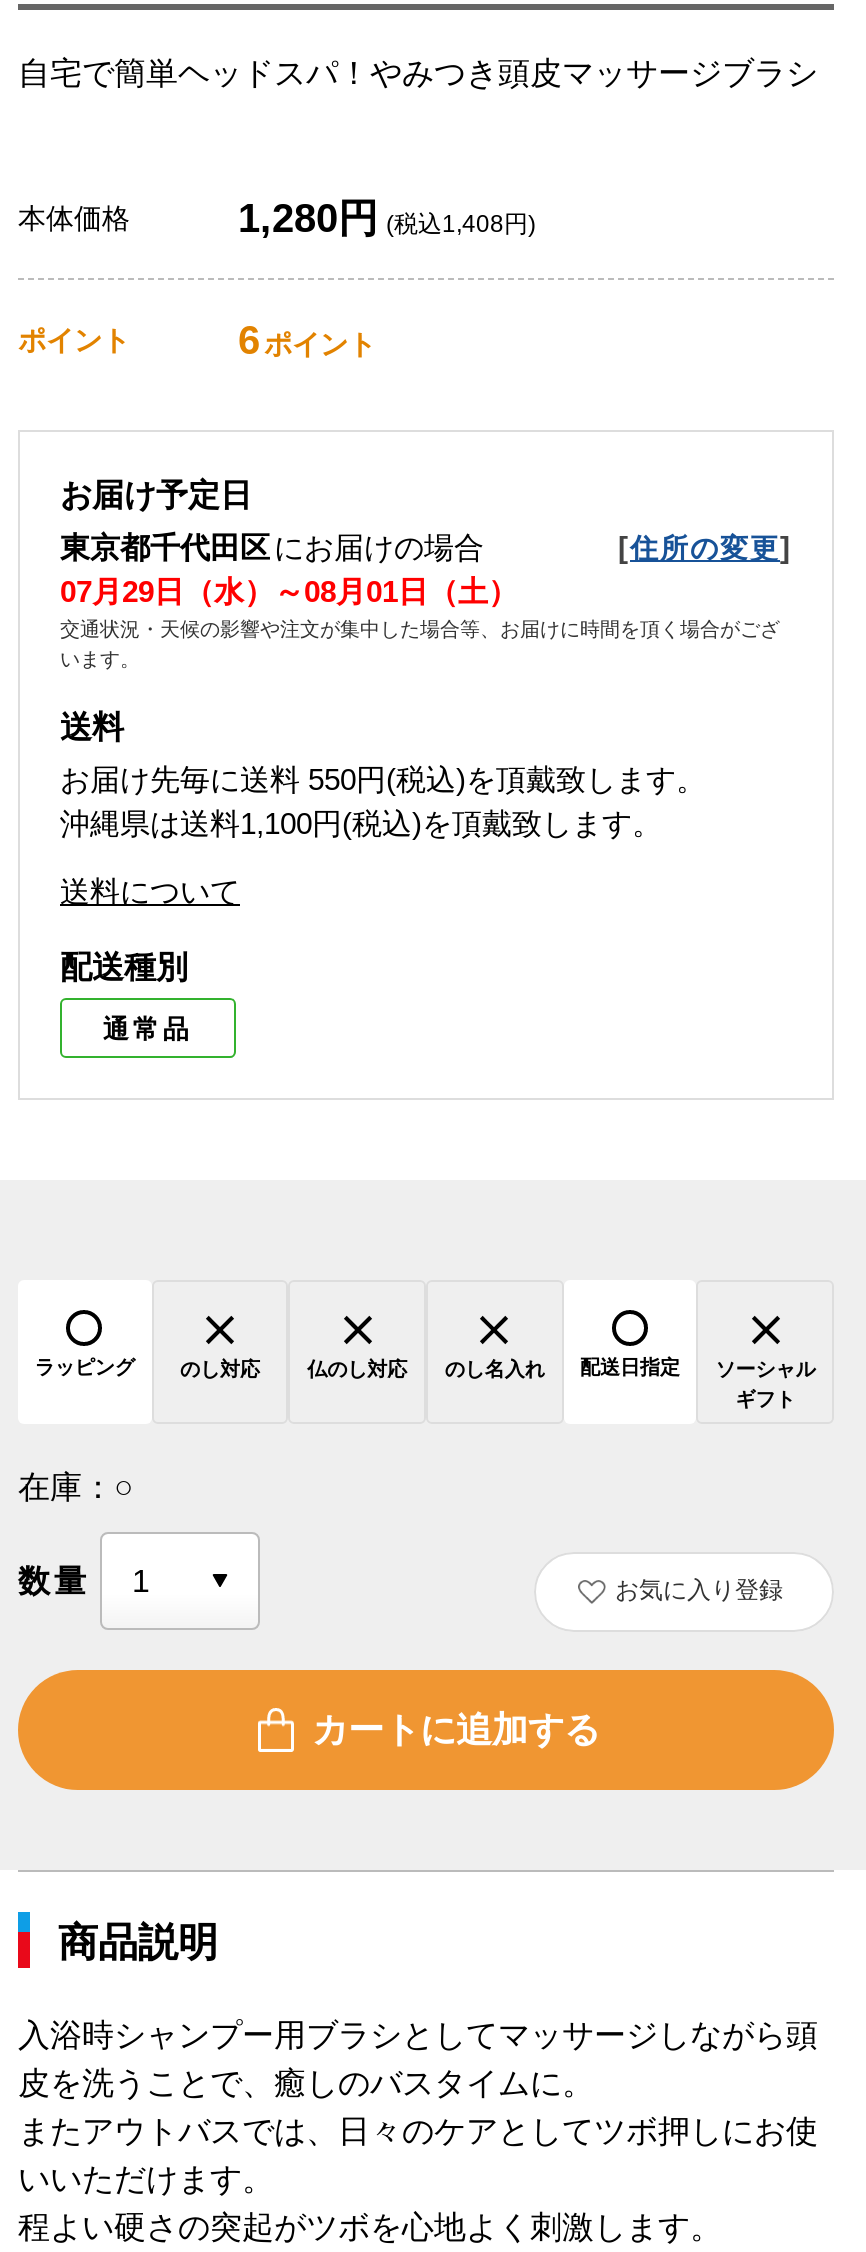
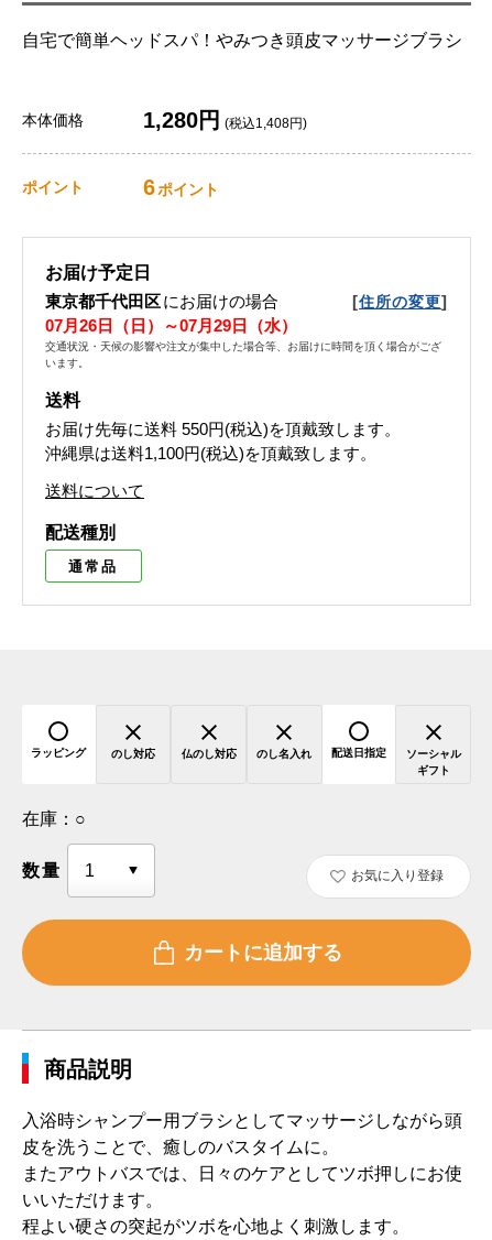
- 07月29日（水）～08月01日（土）
+ 07月26日（日）～07月29日（水）
